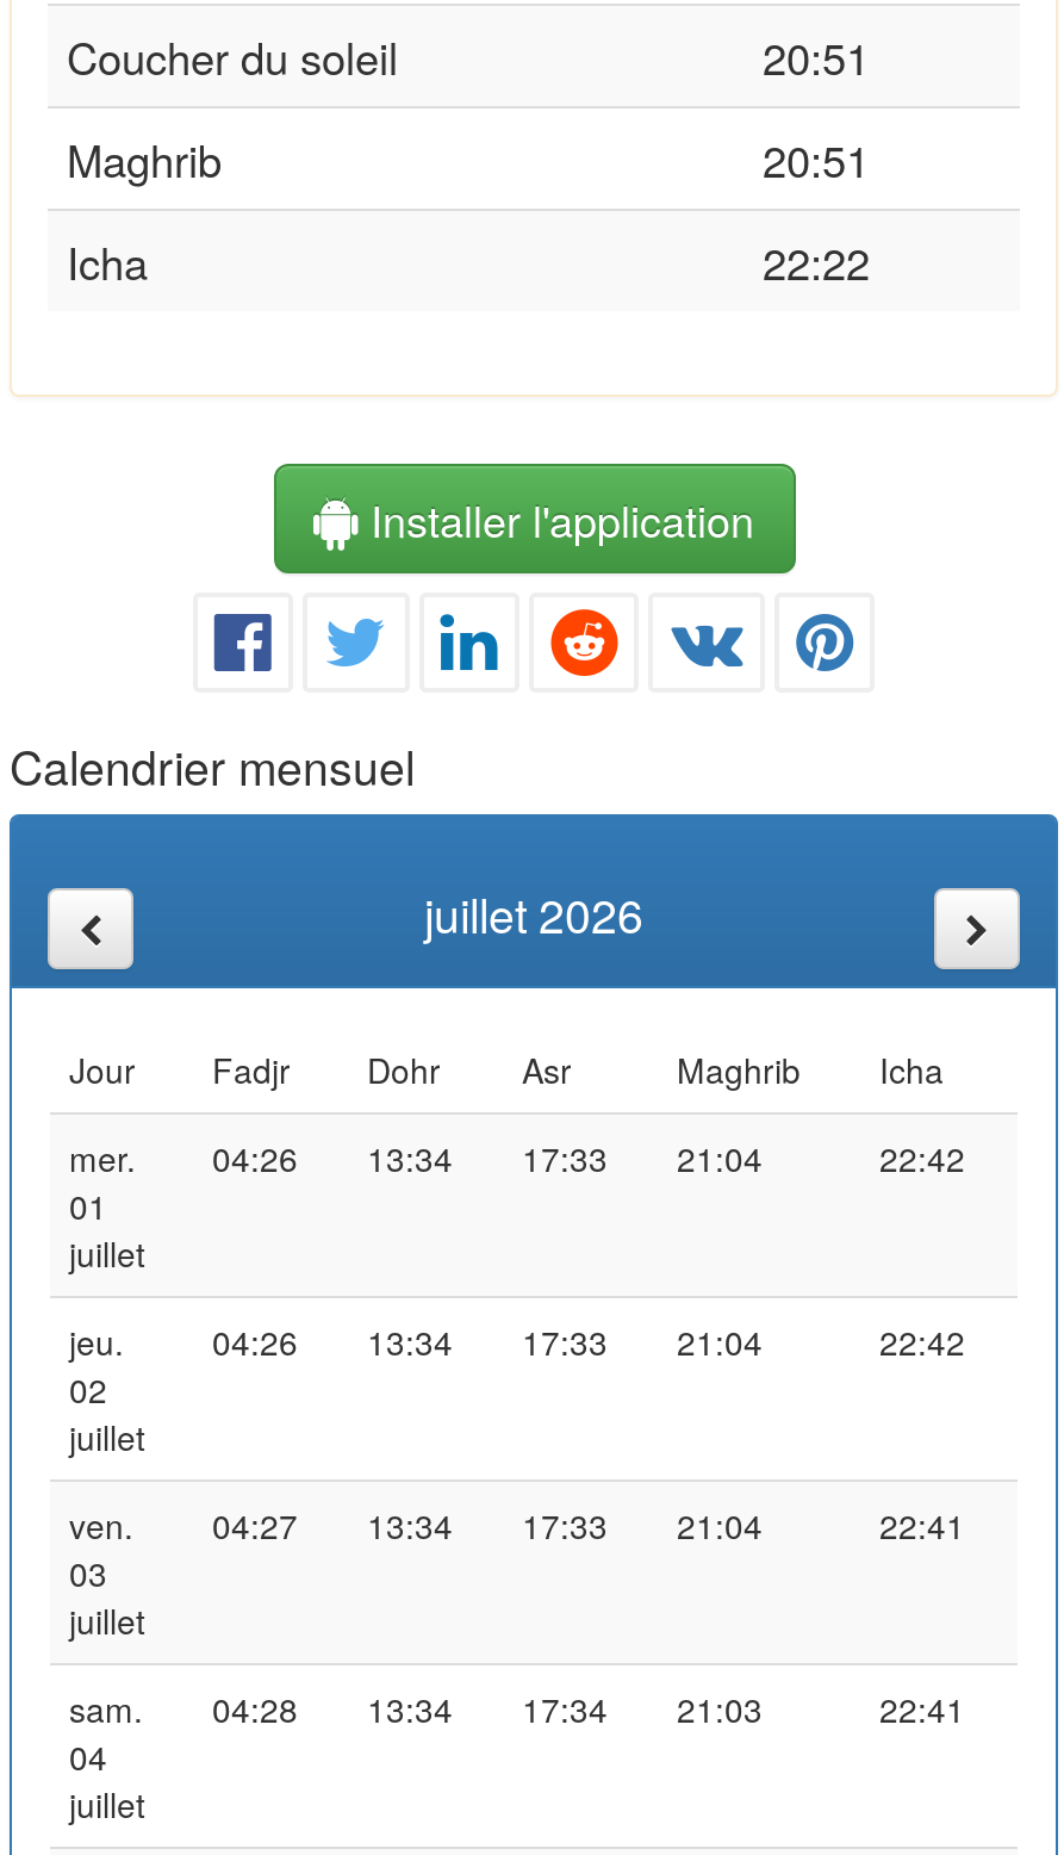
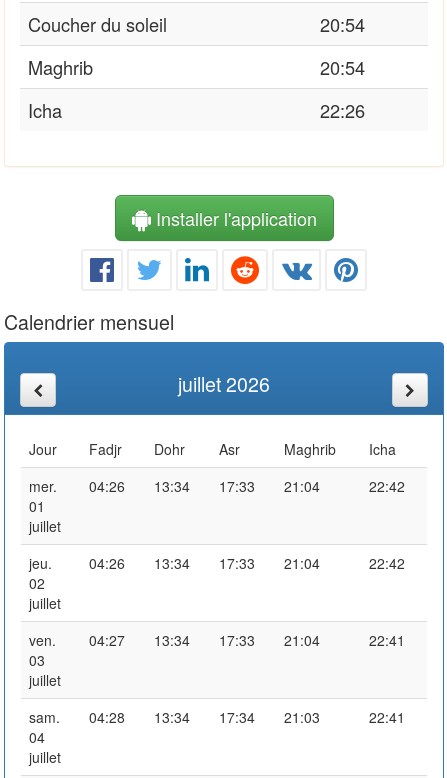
- 20:51
+ 20:54

- 20:51
+ 20:54

- 22:22
+ 22:26
